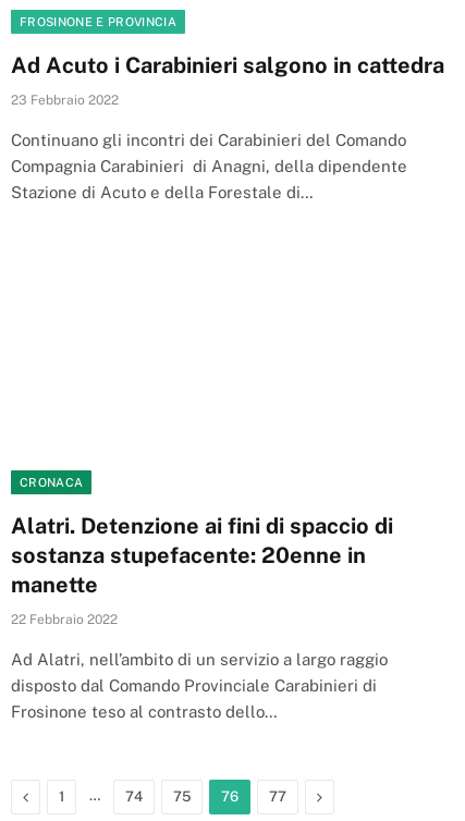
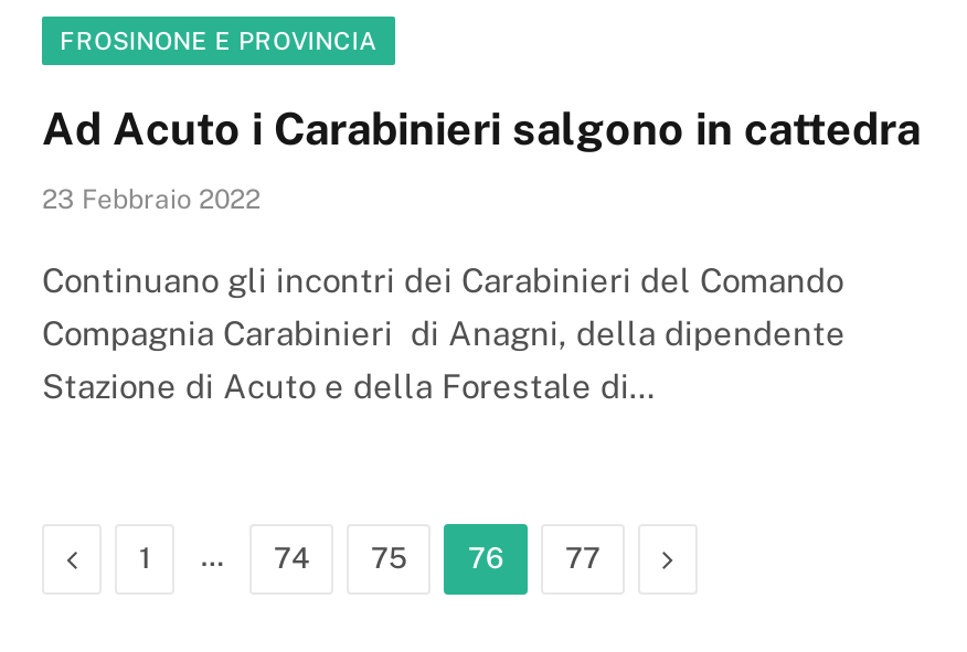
- CRONACA
- Alatri. Detenzione ai fini di spaccio di
- sostanza stupefacente: 20enne in
- manette
- 22 Febbraio 2022
- Ad Alatri, nell’ambito di un servizio a largo raggio
- disposto dal Comando Provinciale Carabinieri di
- Frosinone teso al contrasto dello…
